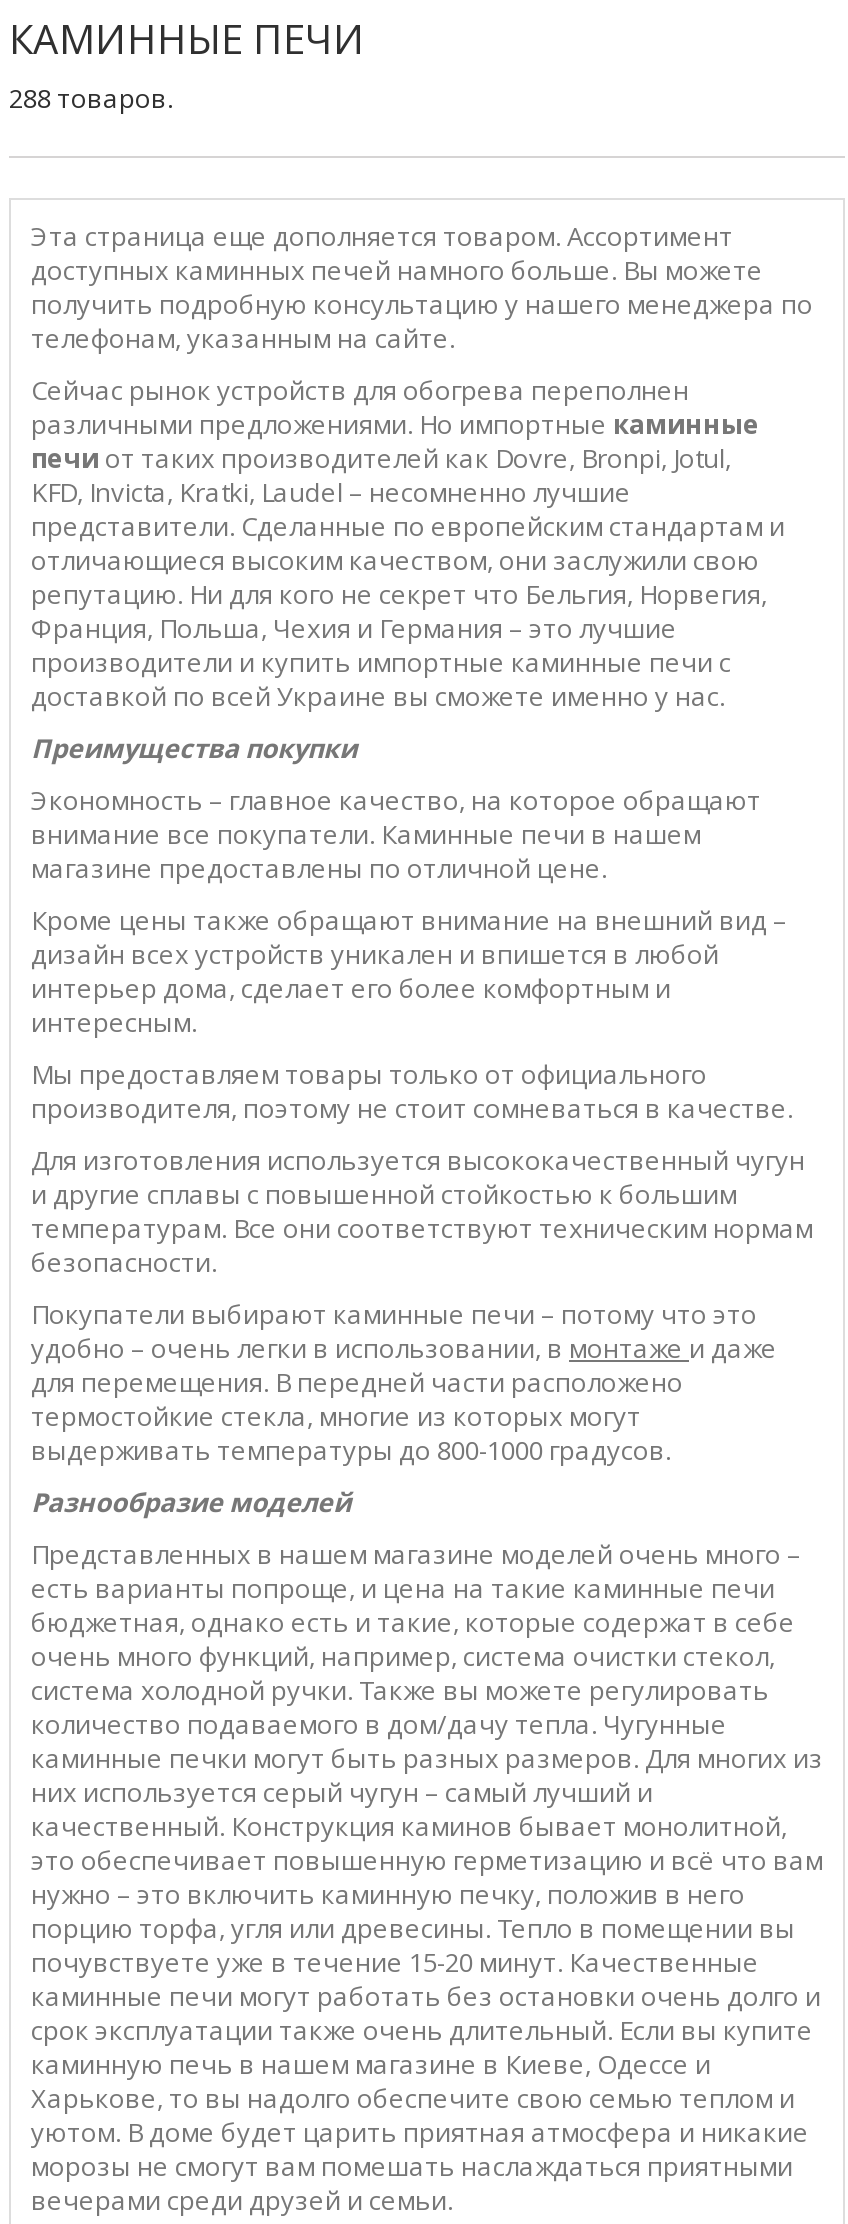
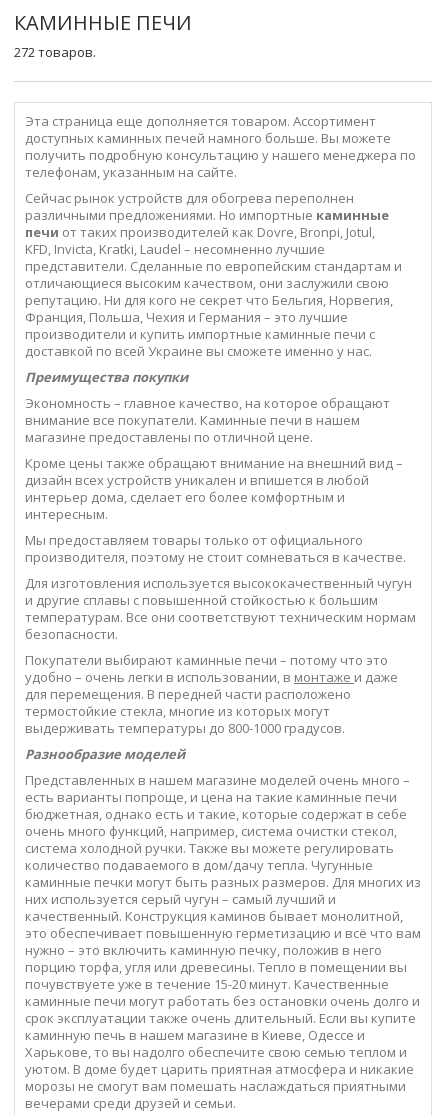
- 288 товаров.
+ 272 товаров.
